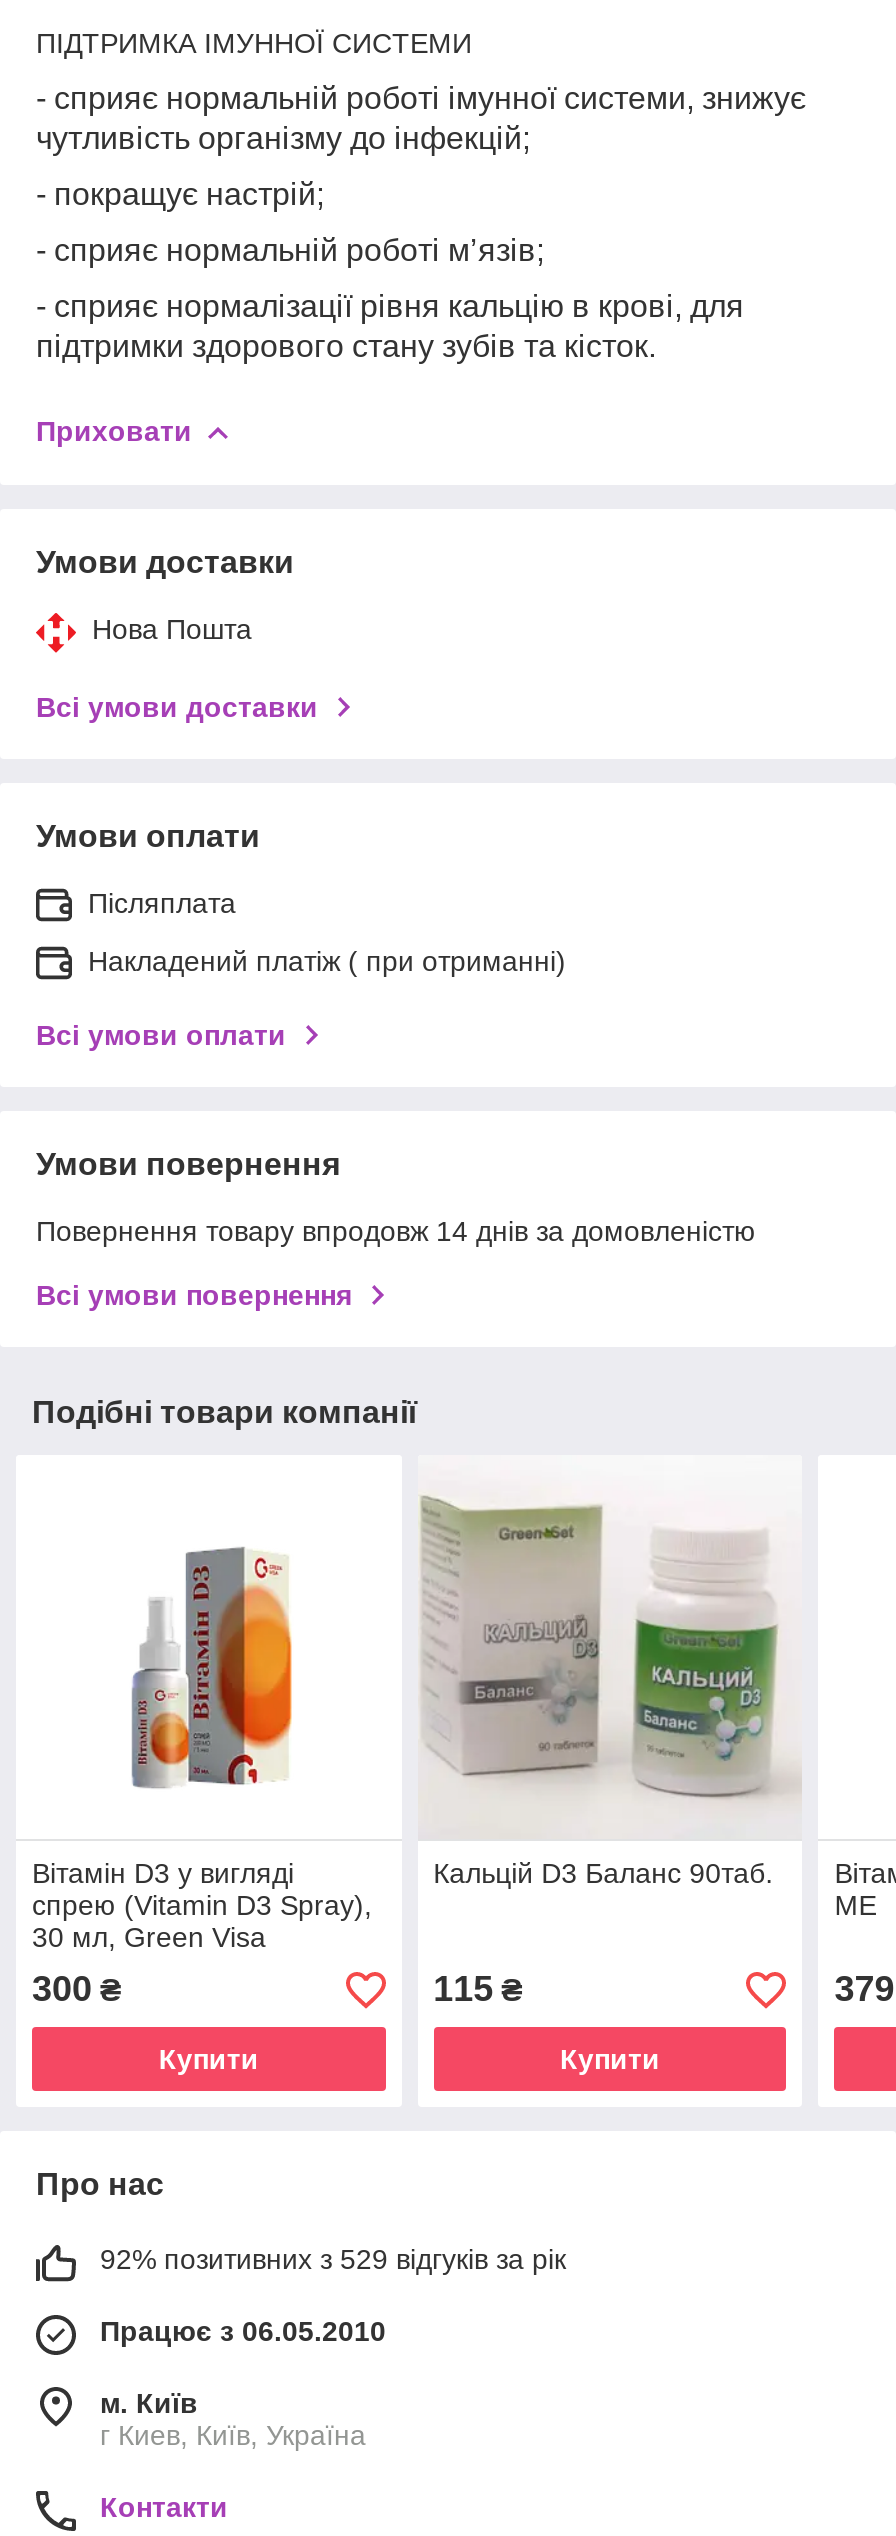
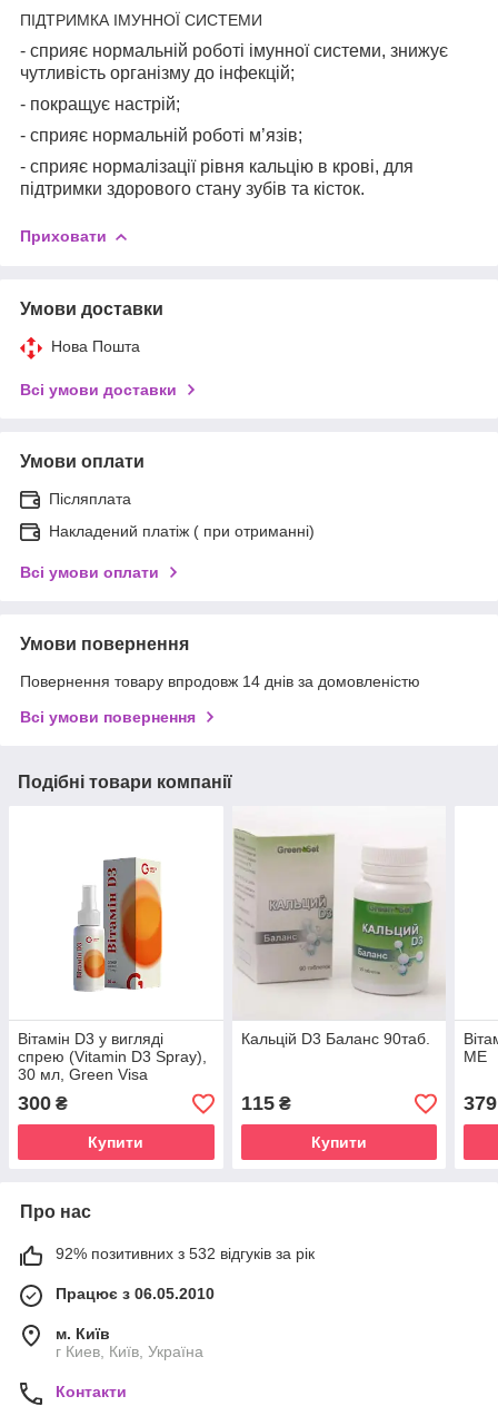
- 92% позитивних з 529 відгуків за рік
+ 92% позитивних з 532 відгуків за рік
